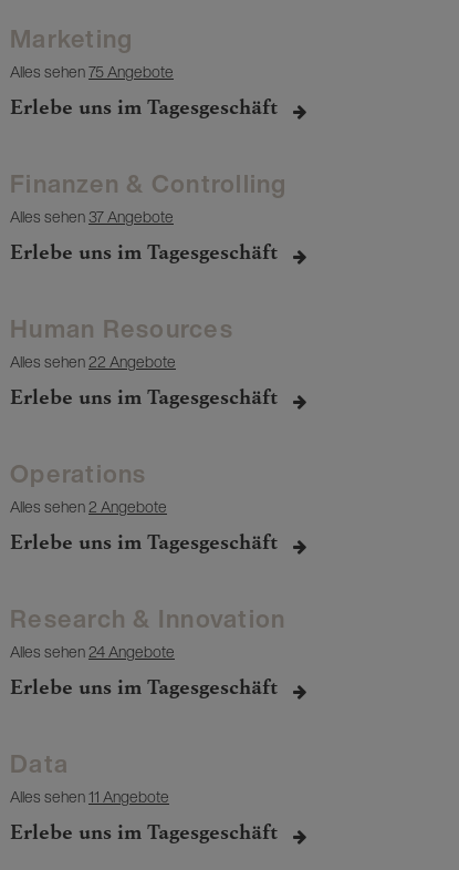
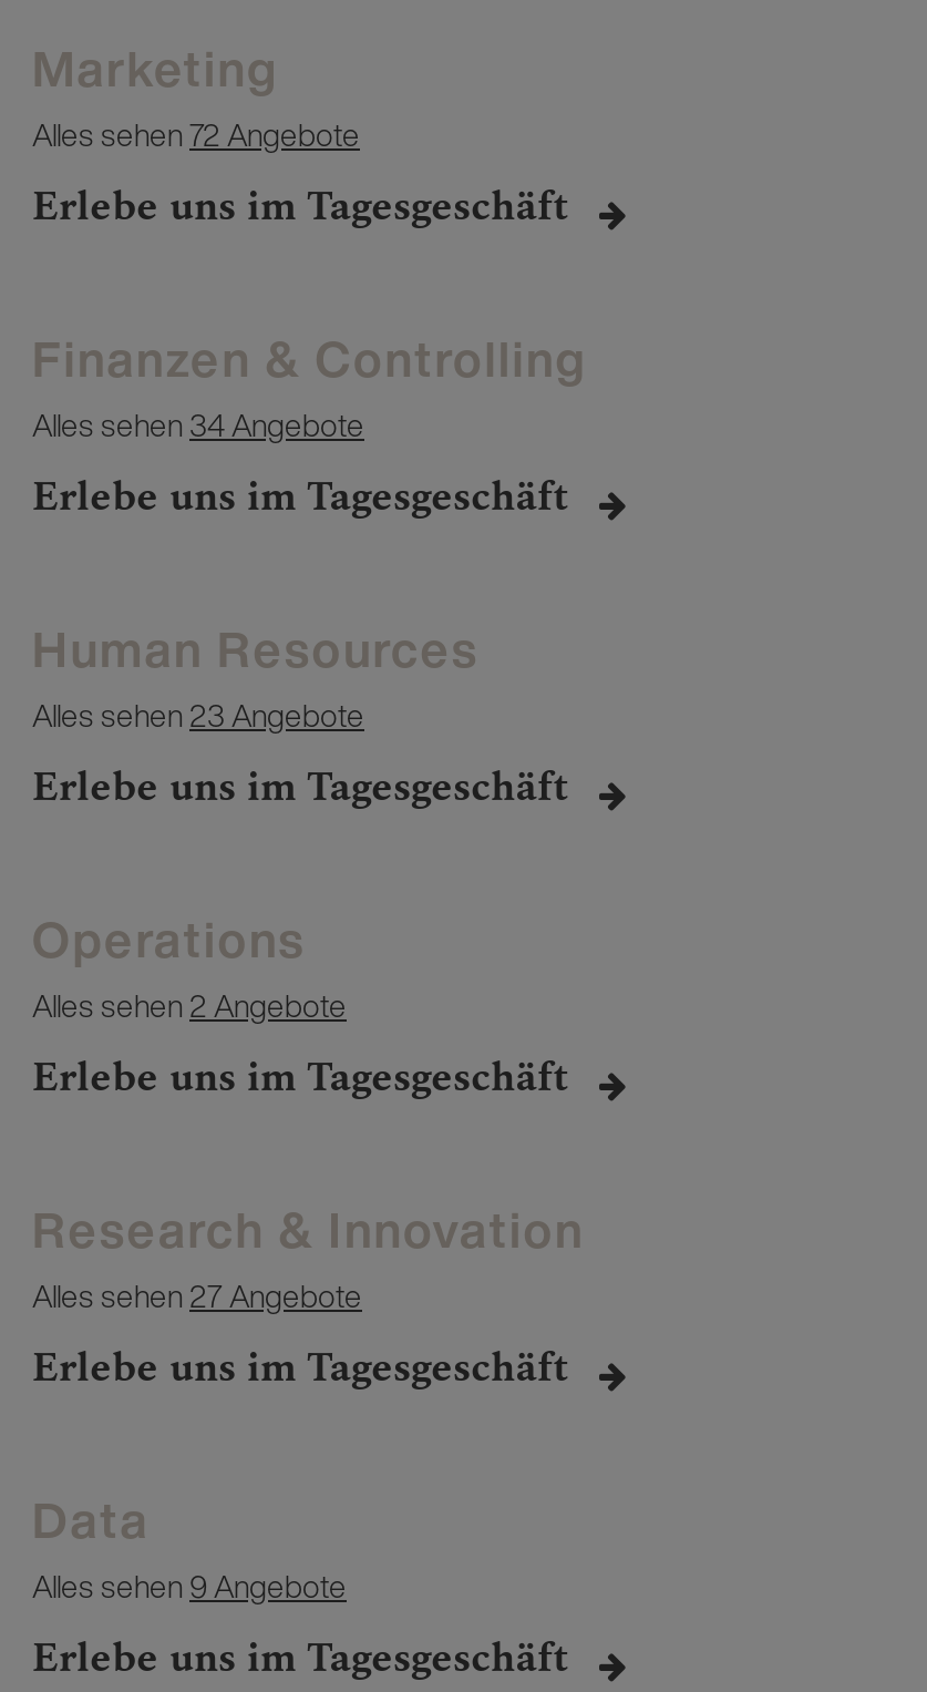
- Alles sehen75 Angebote
+ Alles sehen72 Angebote

- Alles sehen 37 Angebote
+ Alles sehen 34 Angebote

- Alles sehen 22 Angebote
+ Alles sehen 23 Angebote

- Alles sehen 24 Angebote
+ Alles sehen 27 Angebote

- Alles sehen 11 Angebote
+ Alles sehen 9 Angebote
